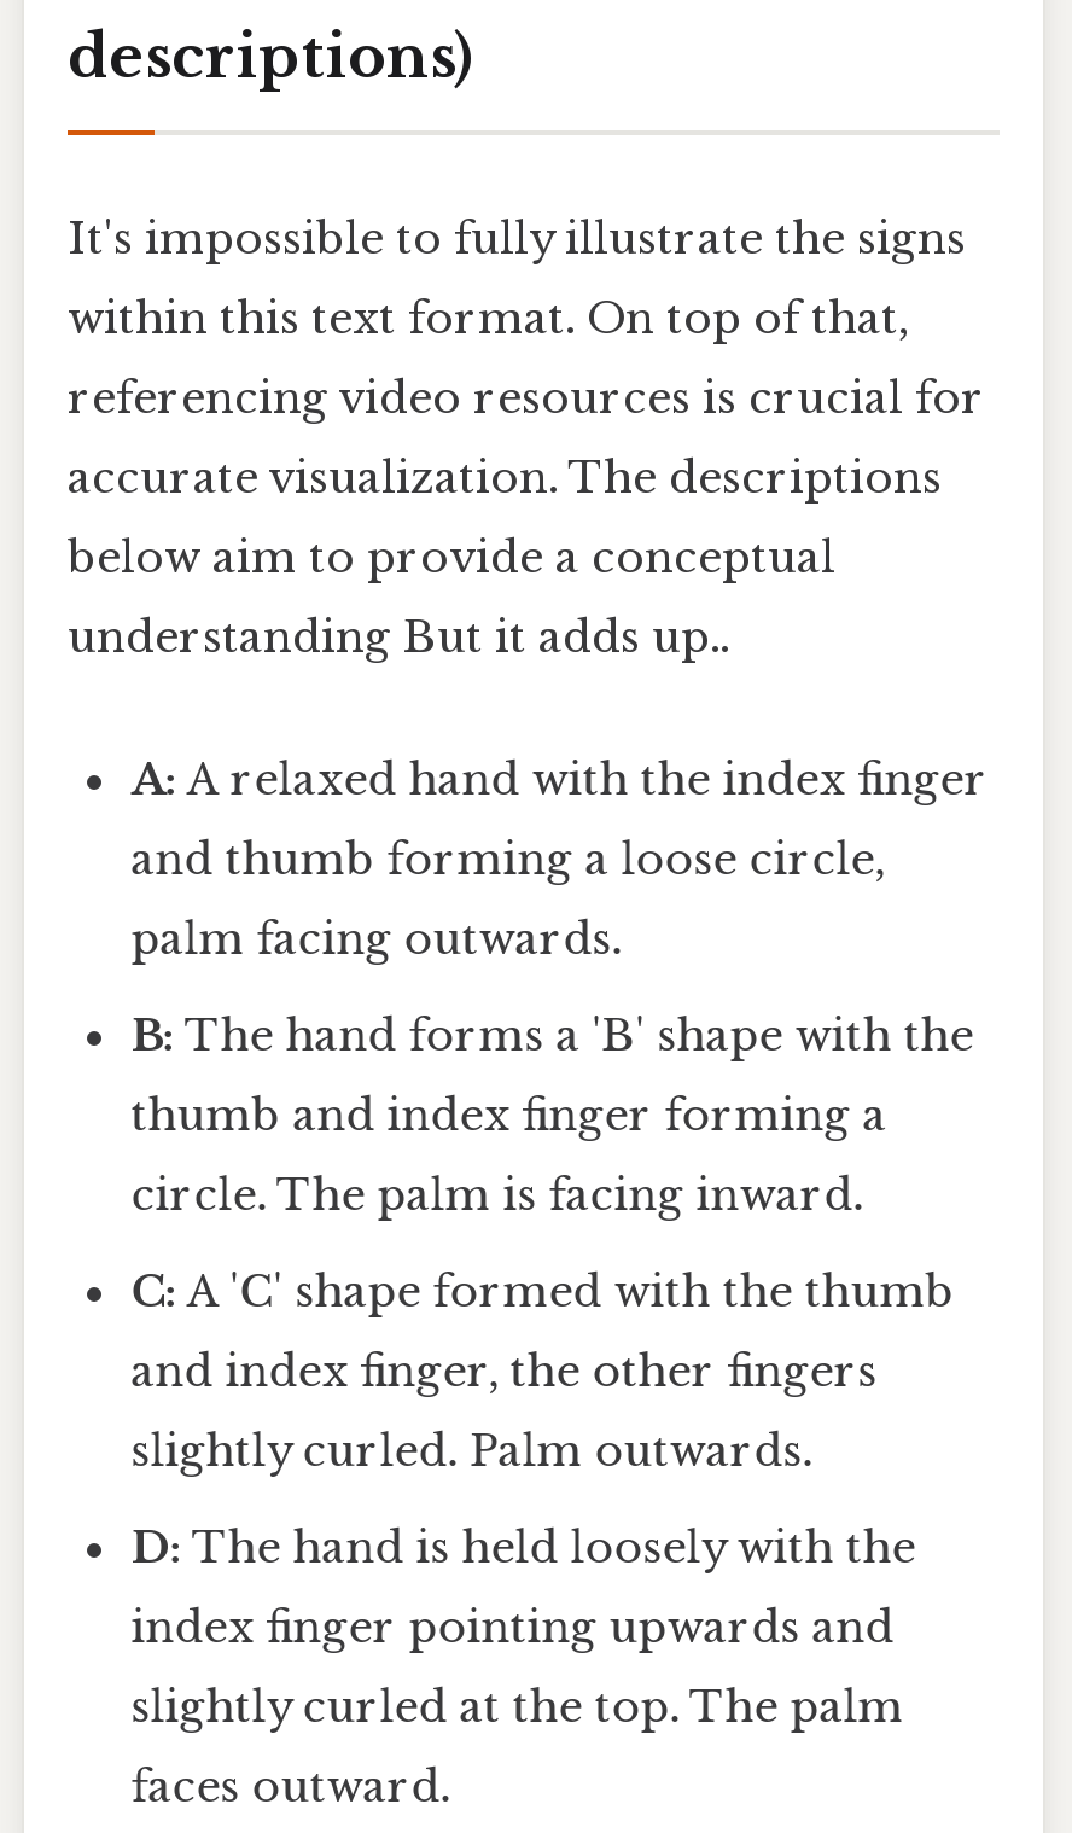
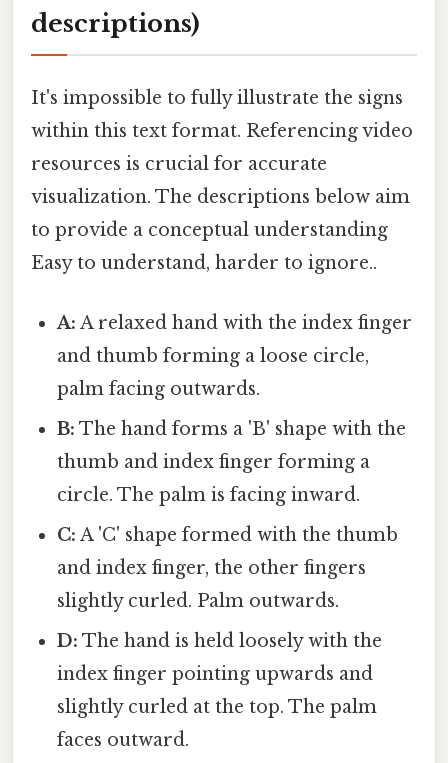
- within this text format. On top of that,
+ within this text format. Referencing video

- referencing video resources is crucial for
+ resources is crucial for accurate

- accurate visualization. The descriptions
+ visualization. The descriptions below aim

- below aim to provide a conceptual
+ to provide a conceptual understanding

- understanding But it adds up..
+ Easy to understand, harder to ignore..
